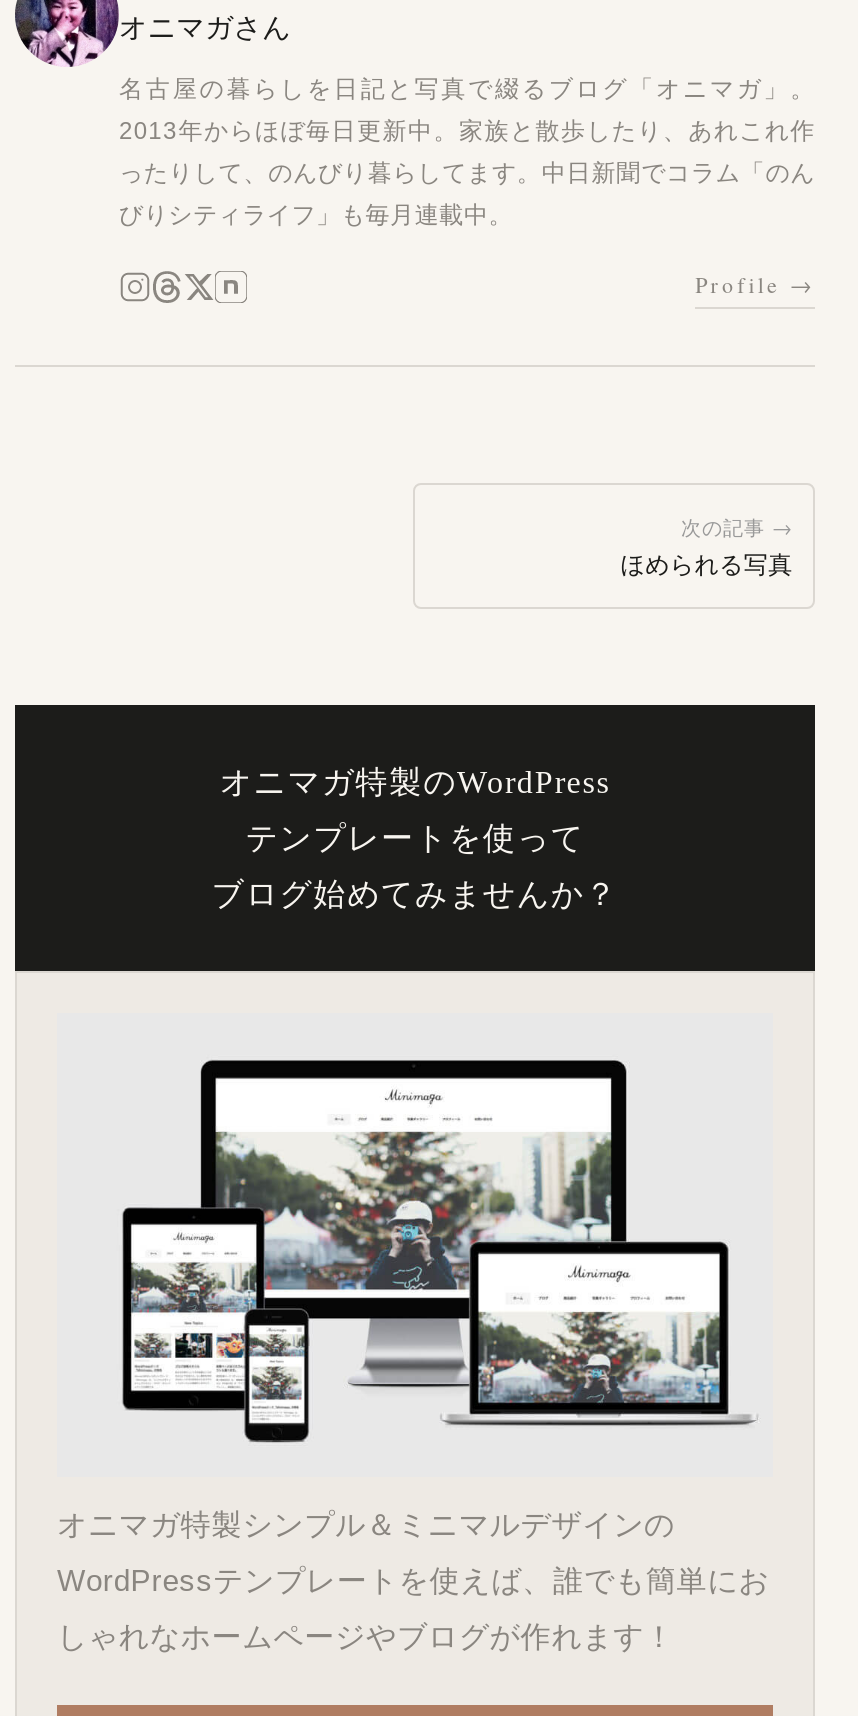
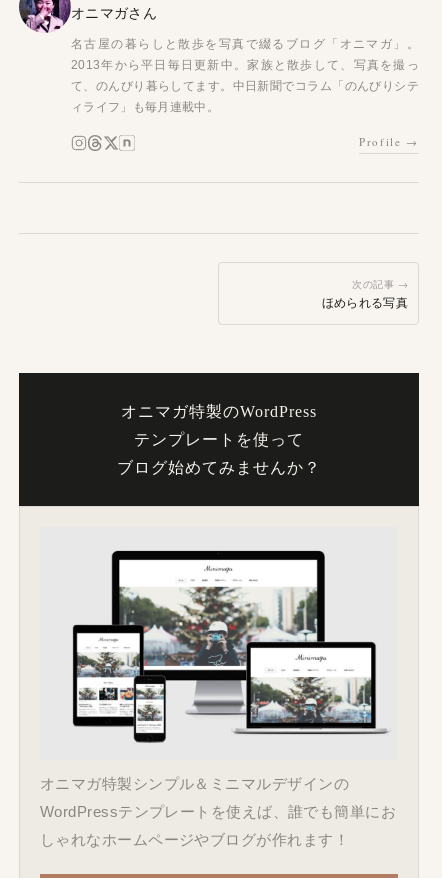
- 名古屋の暮らしを日記と写真で綴るブログ「オニマガ」。
+ 名古屋の暮らしと散歩を写真で綴るブログ「オニマガ」。

- 2013年からほぼ毎日更新中。家族と散歩したり、あれこれ作
+ 2013年から平日毎日更新中。家族と散歩して、写真を撮っ

- ったりして、のんびり暮らしてます。中日新聞でコラム「のん
+ て、のんびり暮らしてます。中日新聞でコラム「のんびりシテ

- びりシティライフ」も毎月連載中。
+ ィライフ」も毎月連載中。
